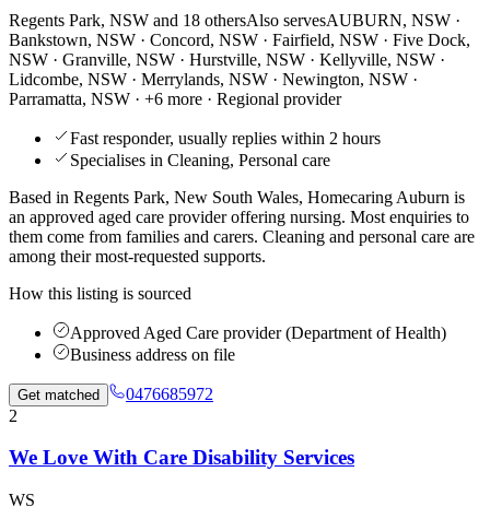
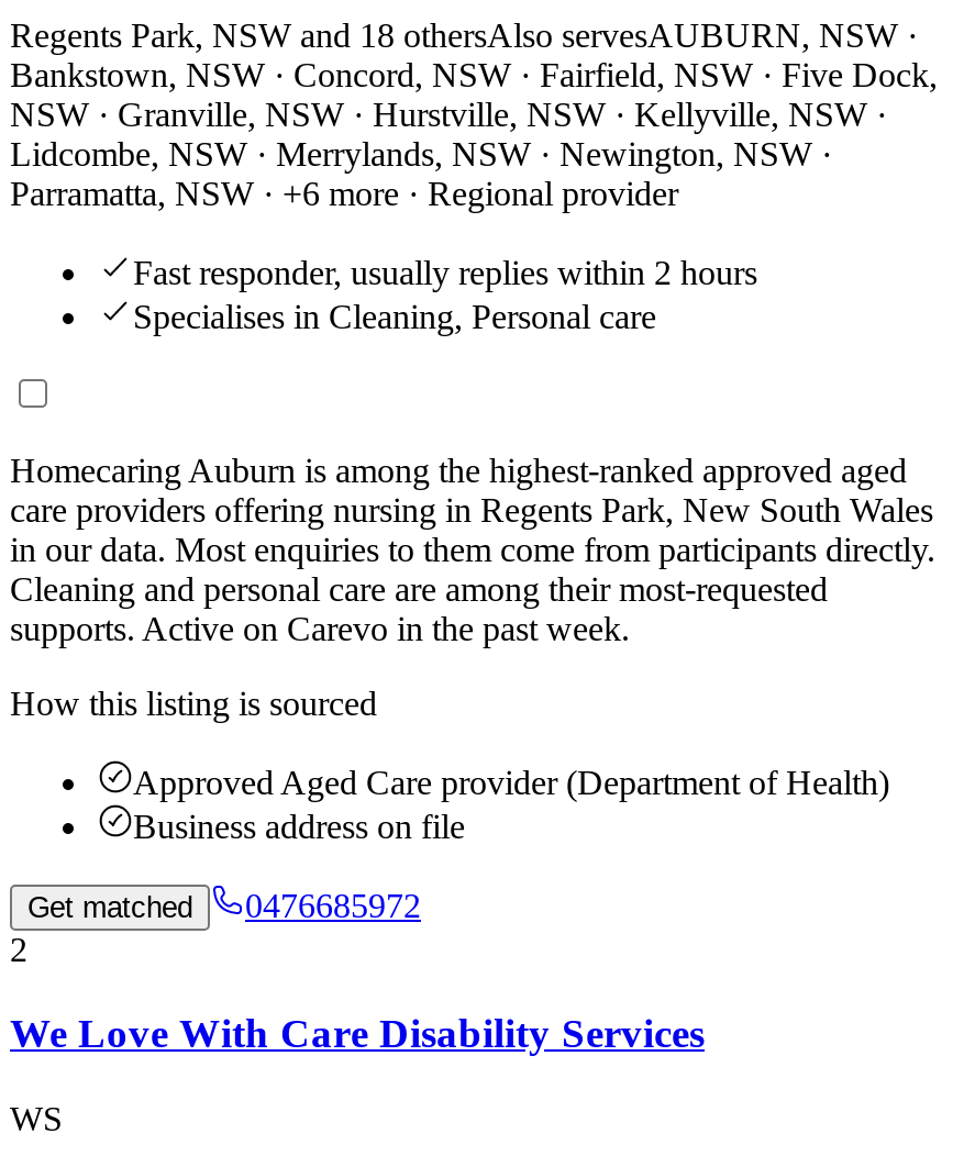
- Based in Regents Park, New South Wales, Homecaring Auburn is
- an approved aged care provider offering nursing. Most enquiries to
- them come from families and carers. Cleaning and personal care are
- among their most-requested supports.
+ Homecaring Auburn is among the highest-ranked approved aged
+ care providers offering nursing in Regents Park, New South Wales
+ in our data. Most enquiries to them come from participants directly.
+ Cleaning and personal care are among their most-requested
+ supports. Active on Carevo in the past week.
